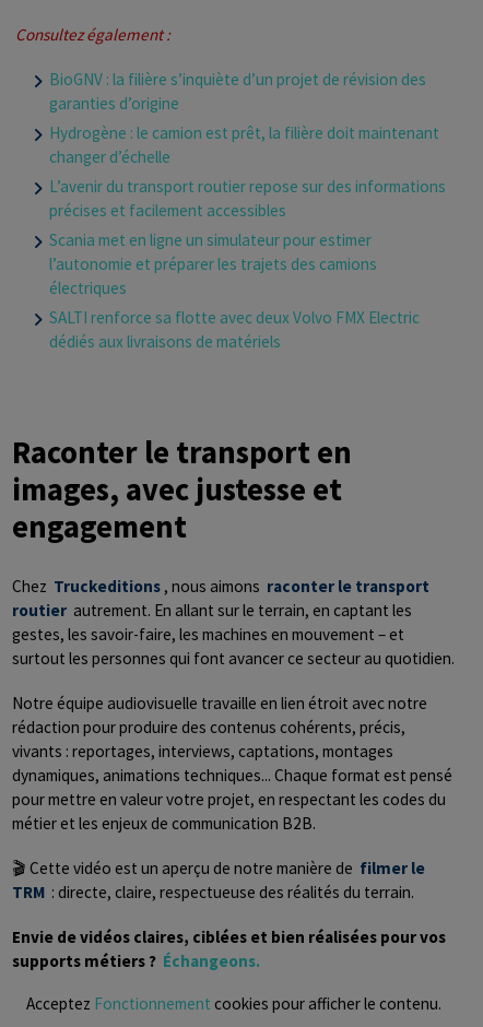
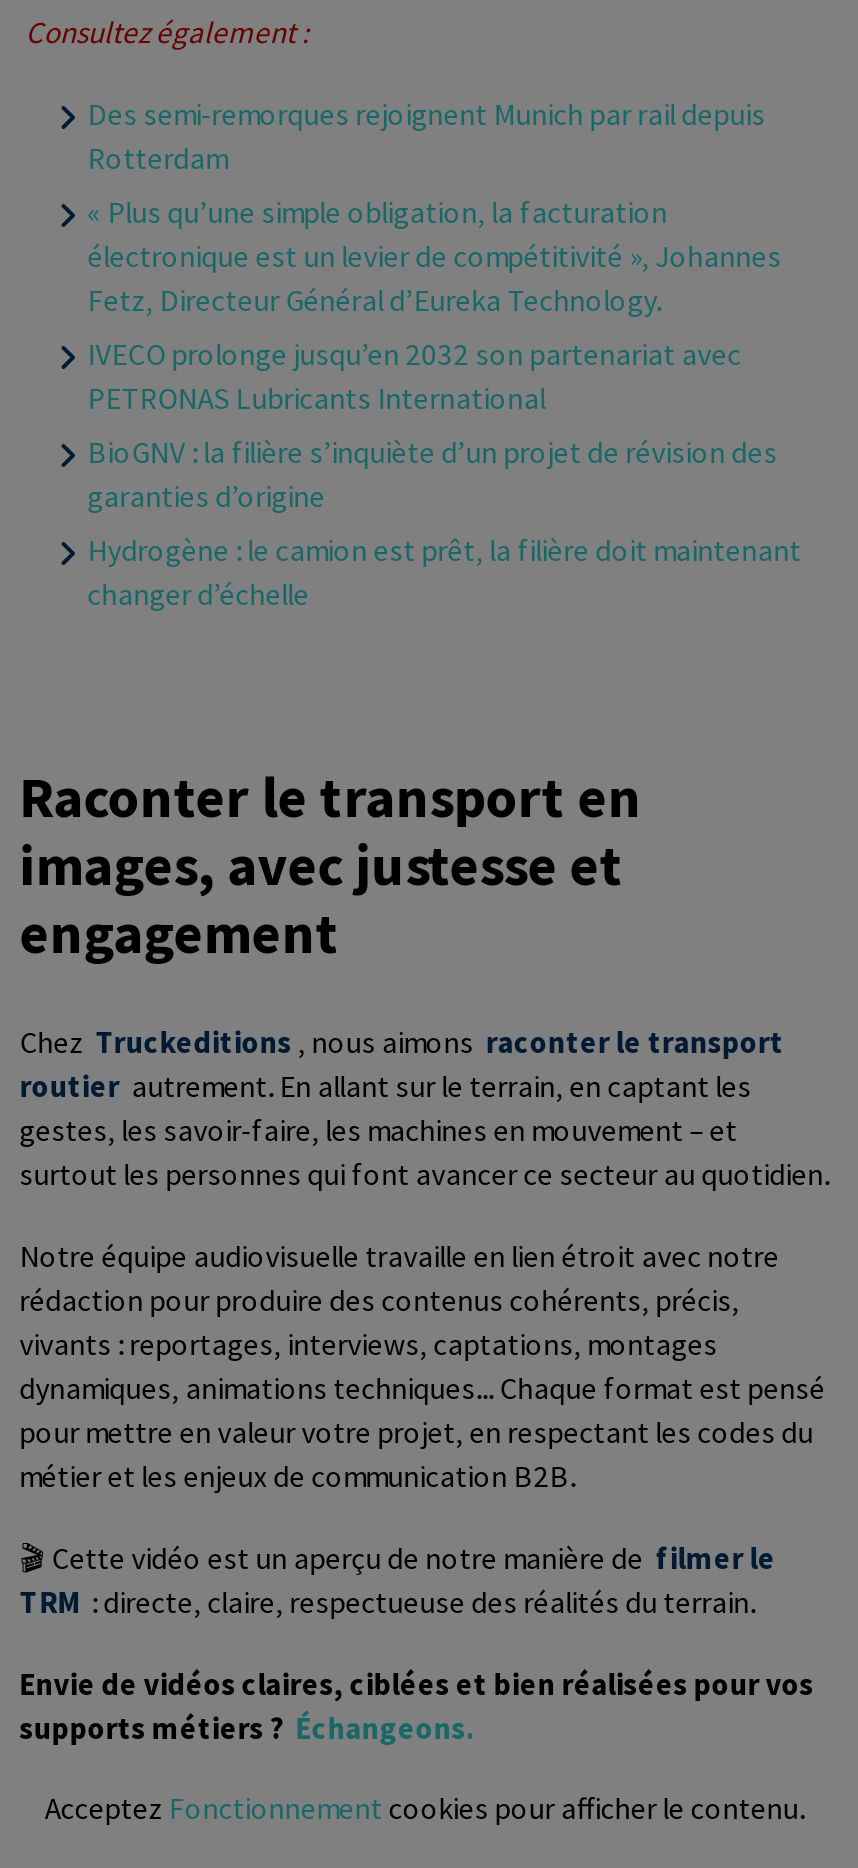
+ Des semi-remorques rejoignent Munich par rail depuis
+ Rotterdam
+ « Plus qu’une simple obligation, la facturation
+ électronique est un levier de compétitivité », Johannes
+ Fetz, Directeur Général d’Eureka Technology.
+ IVECO prolonge jusqu’en 2032 son partenariat avec
+ PETRONAS Lubricants International

moved down: BioGNV : la filière s’inquiète d’un projet de révision des | garanties d’origine | Hydrogène : le camion est prêt, la filière doit maintenant | changer d’échelle

- L’avenir du transport routier repose sur des informations
- précises et facilement accessibles
- Scania met en ligne un simulateur pour estimer
- l’autonomie et préparer les trajets des camions
- électriques
- SALTI renforce sa flotte avec deux Volvo FMX Electric
- dédiés aux livraisons de matériels
